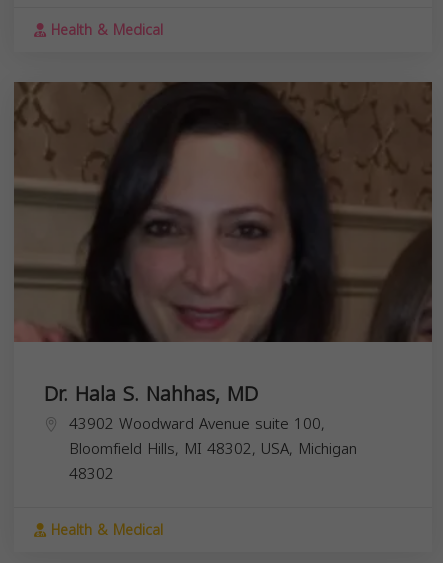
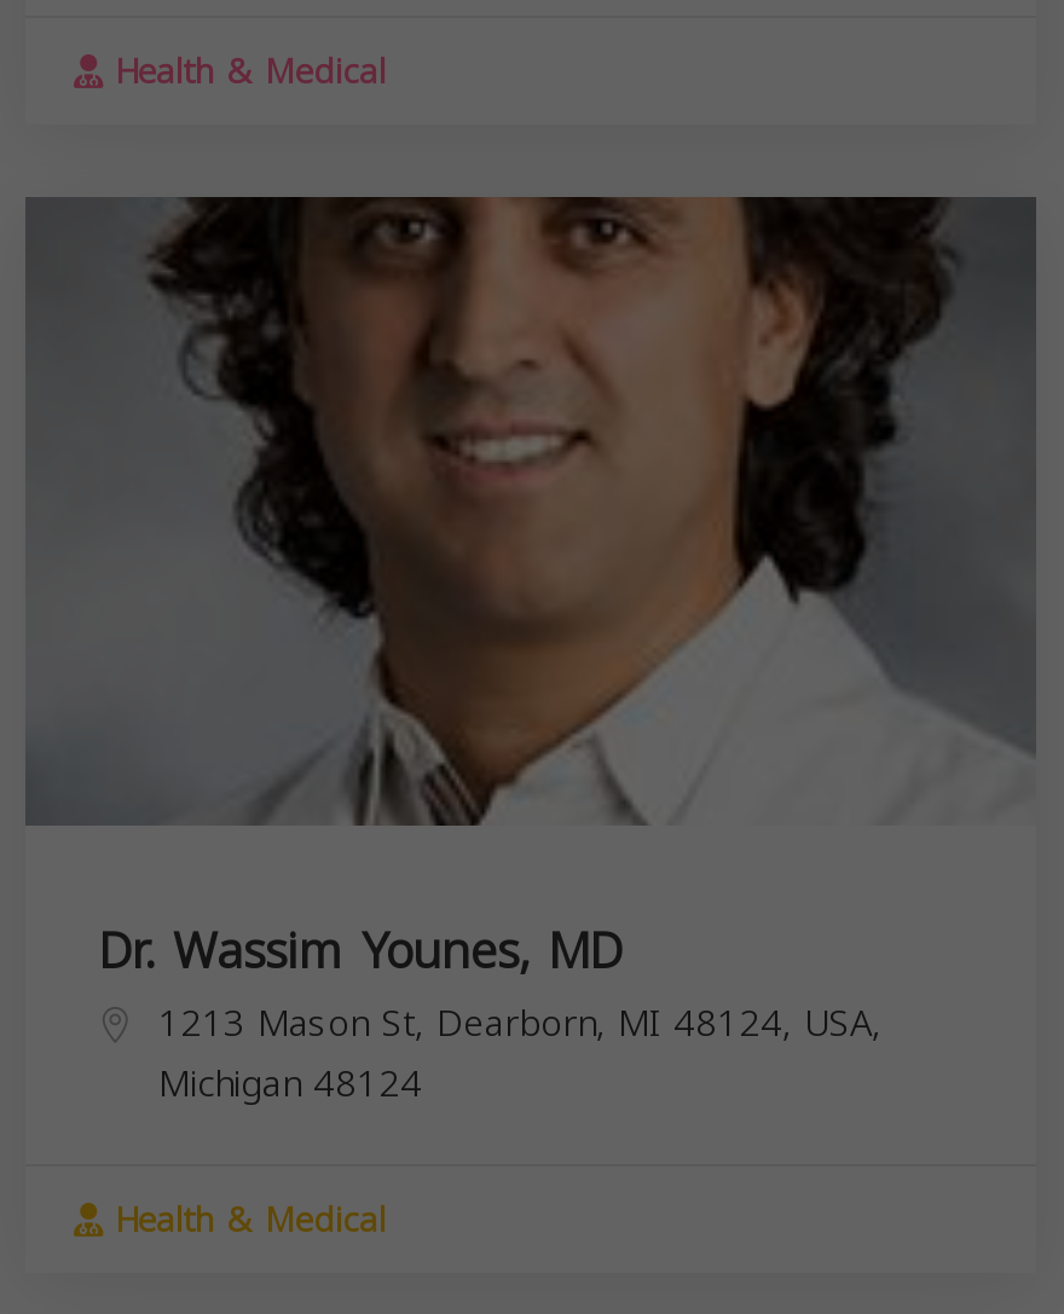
- [image]
- Dr. Hala S. Nahhas, MD
- 43902 Woodward Avenue suite 100,
- Bloomfield Hills, MI 48302, USA, Michigan
- 48302
+ [image]
+ Dr. Wassim Younes, MD
+ 1213 Mason St, Dearborn, MI 48124, USA,
+ Michigan 48124
